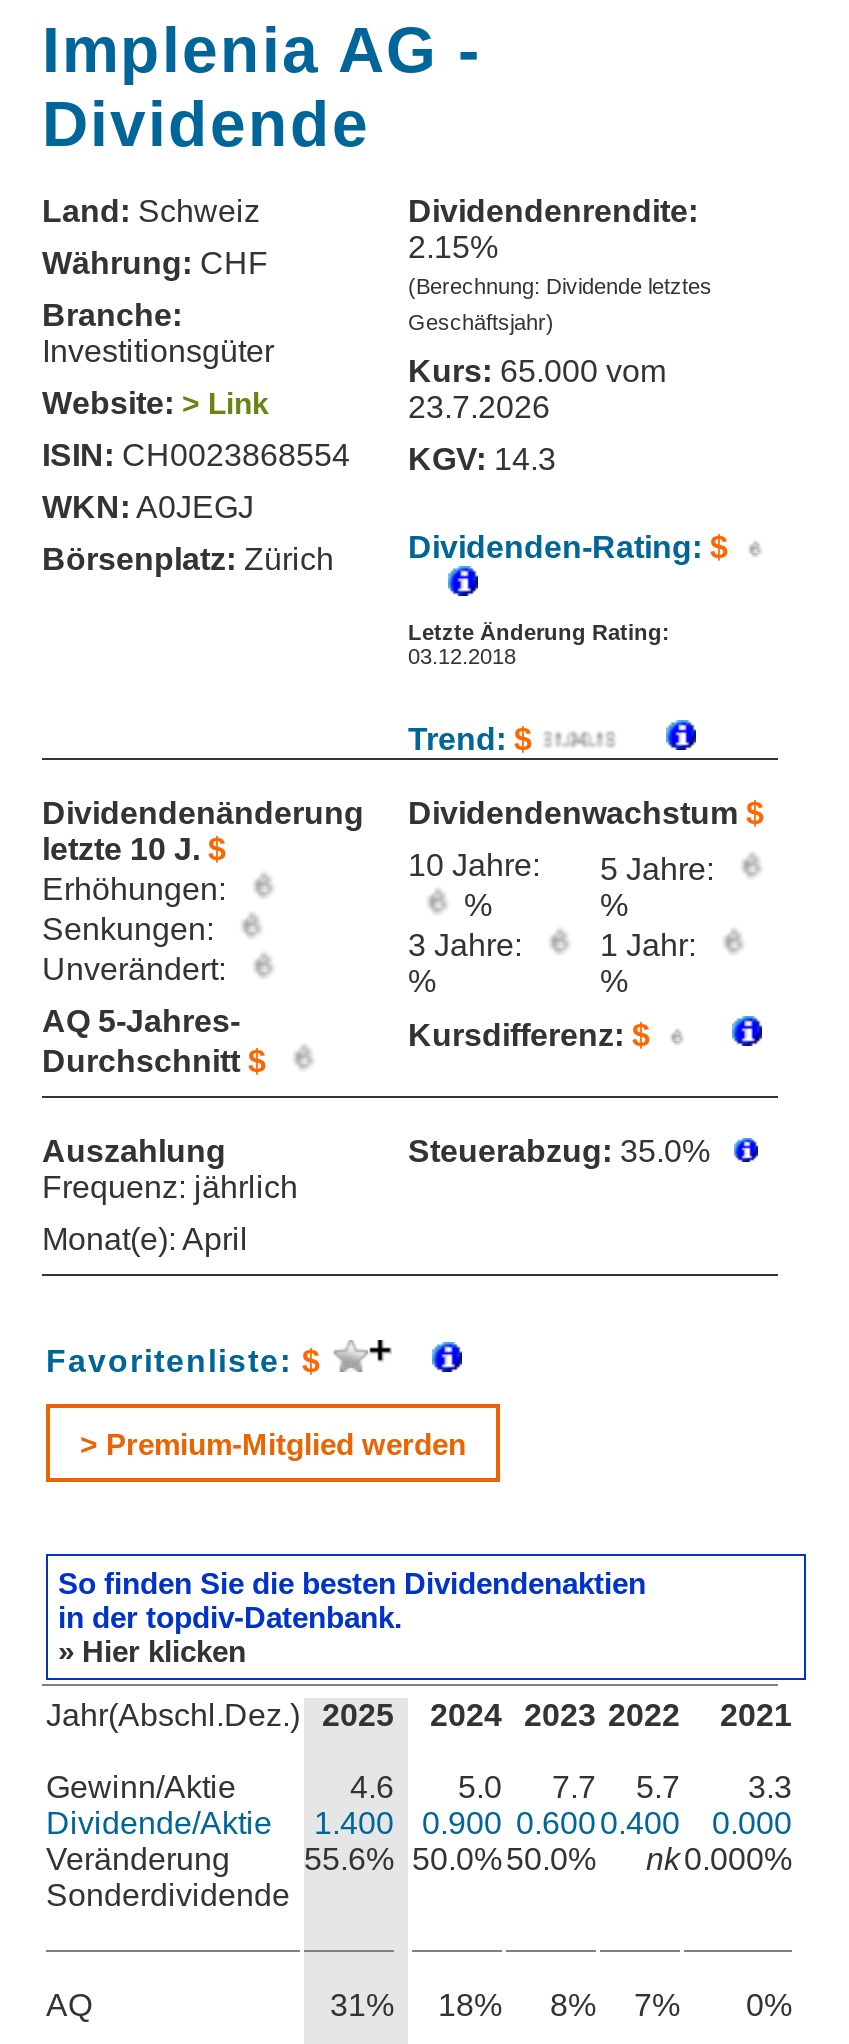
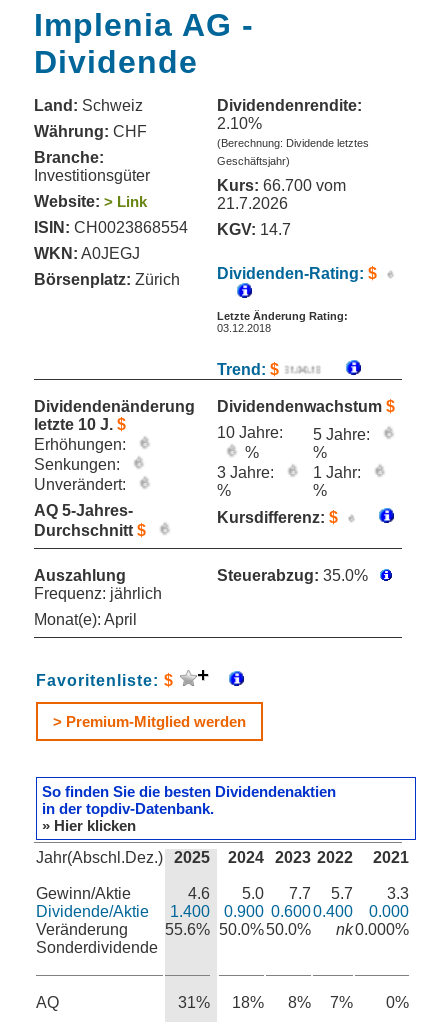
- 2.15%
+ 2.10%

- Kurs: 65.000 vom
+ Kurs: 66.700 vom

- 23.7.2026
+ 21.7.2026

- ISIN: CH0023868554 KGV: 14.3
+ ISIN: CH0023868554 KGV: 14.7
